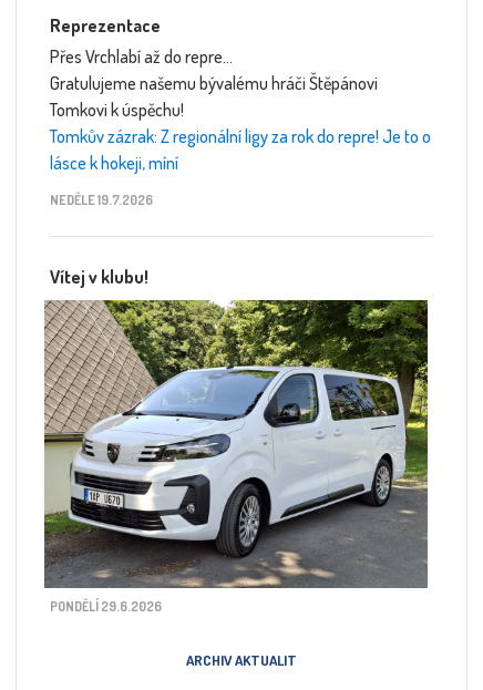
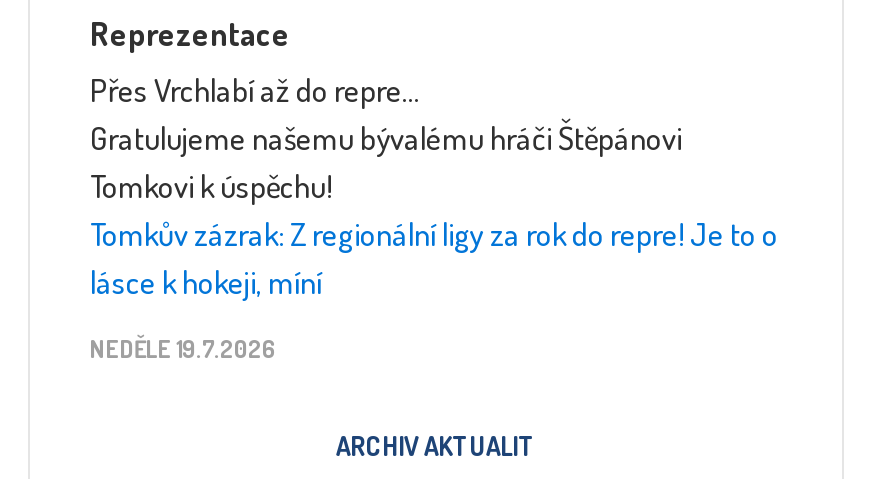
- Vítej v klubu!

- [image]
- PONDĚLÍ 29.6.2026
